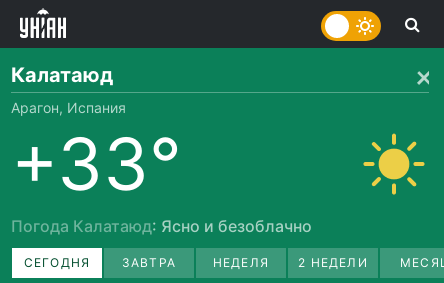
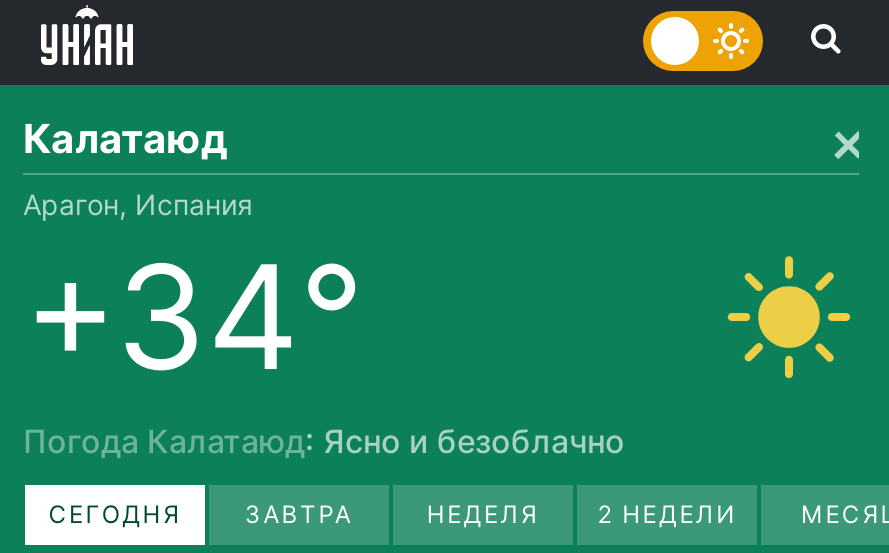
- +33°
+ +34°
